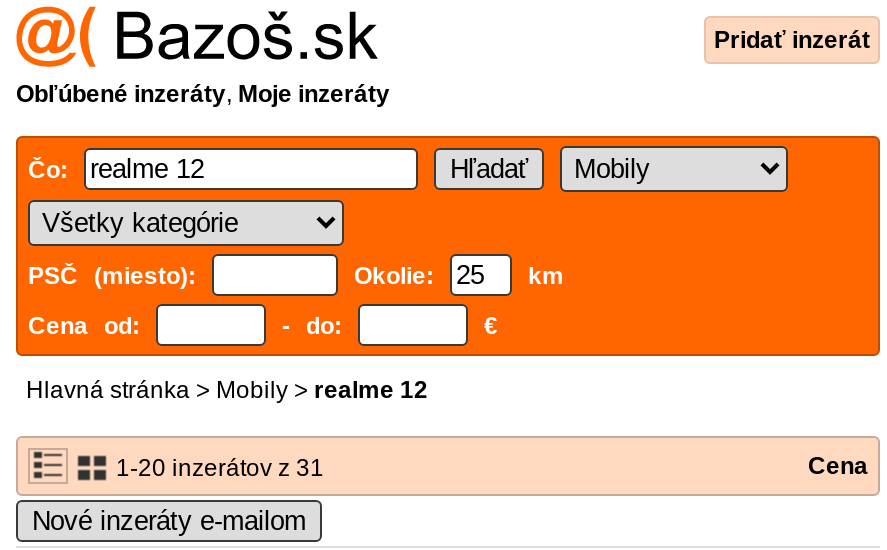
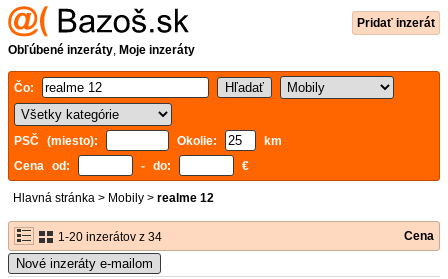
- 1-20 inzerátov z 31
+ 1-20 inzerátov z 34
